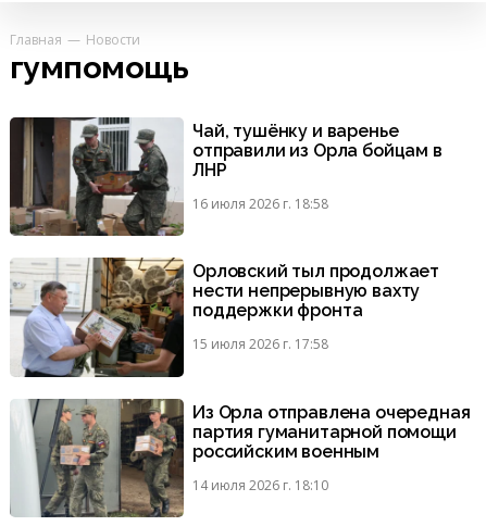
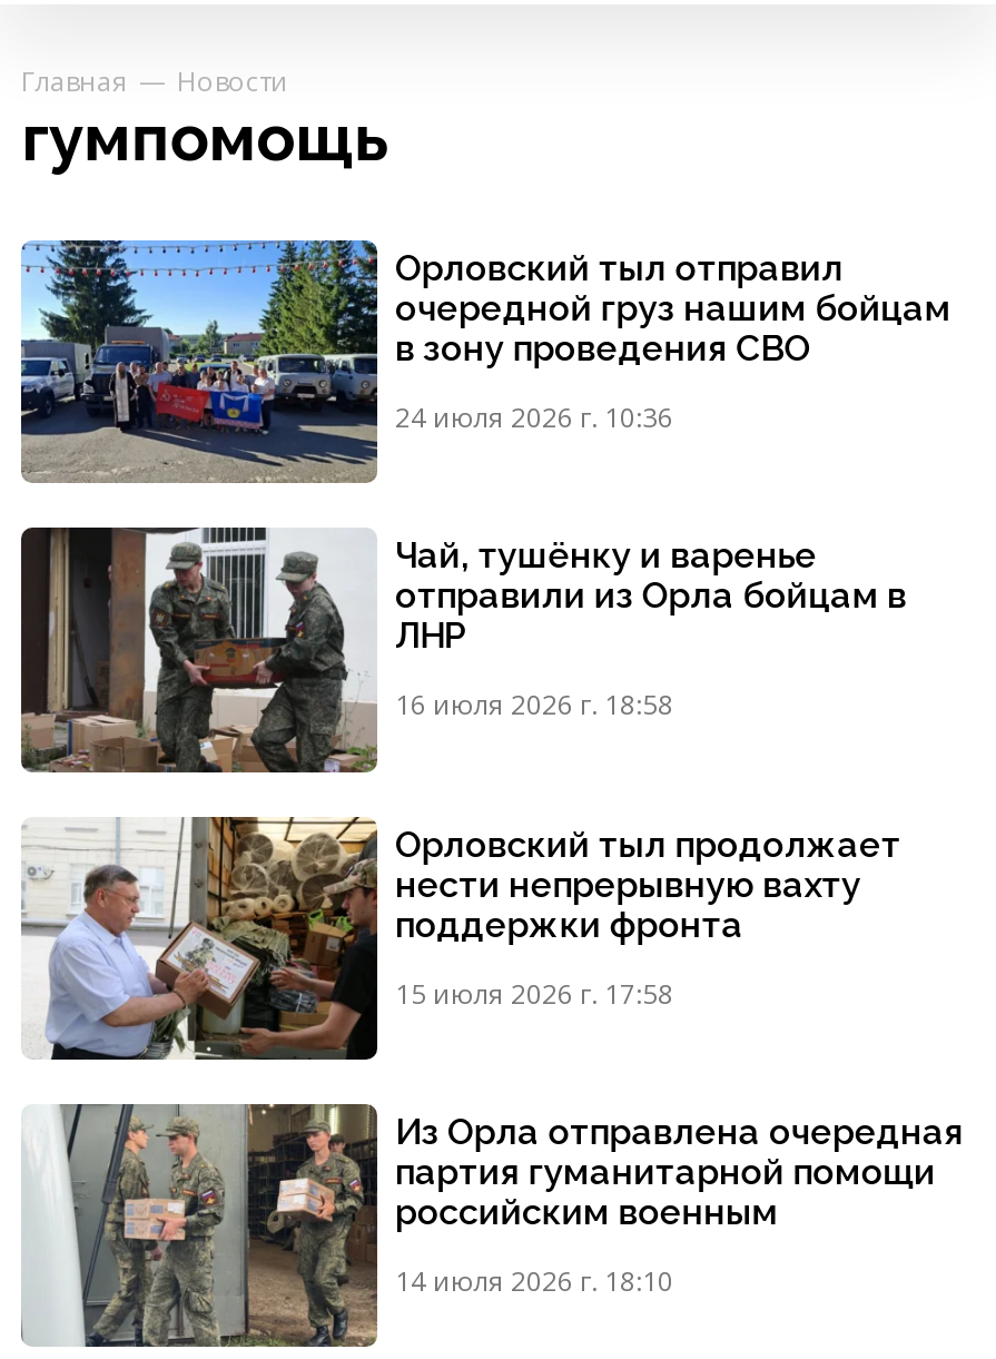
+ [image]
+ Орловский тыл отправил
+ очередной груз нашим бойцам
+ в зону проведения СВО
+ 24 июля 2026 г. 10:36
